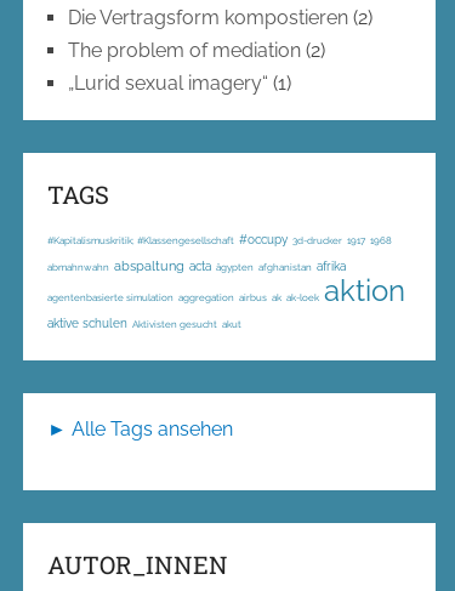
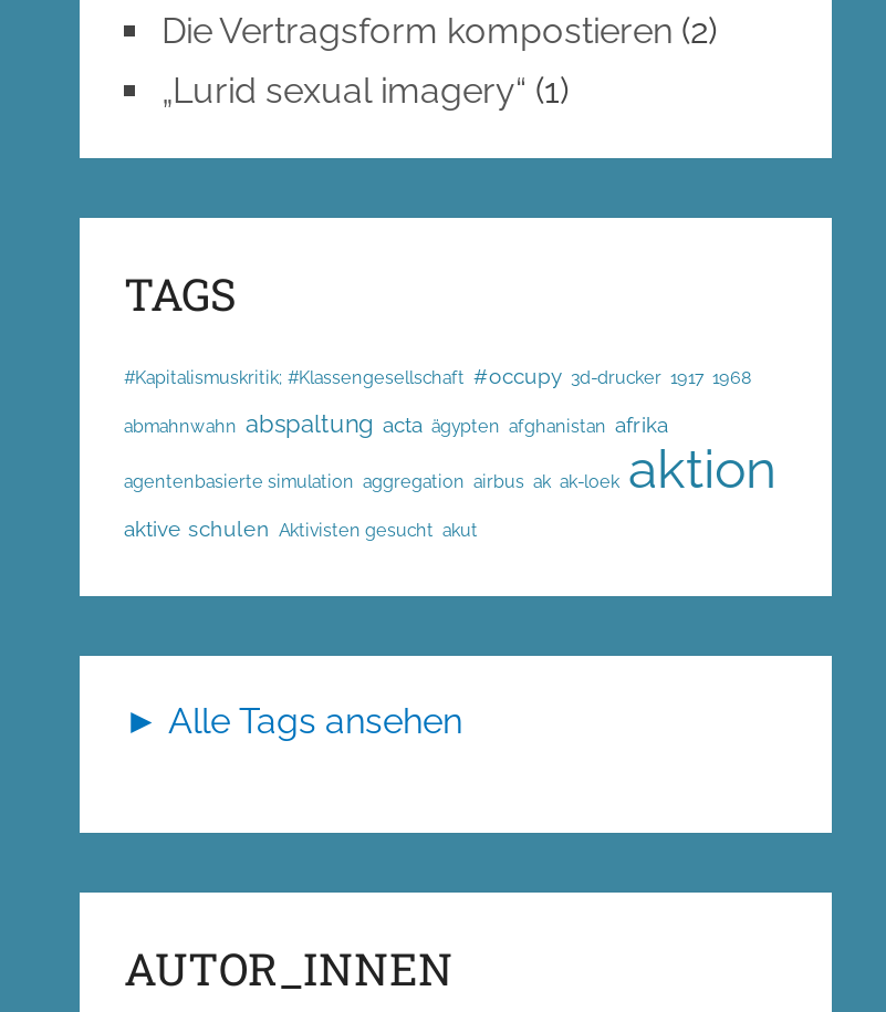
- The problem of mediation (2)
